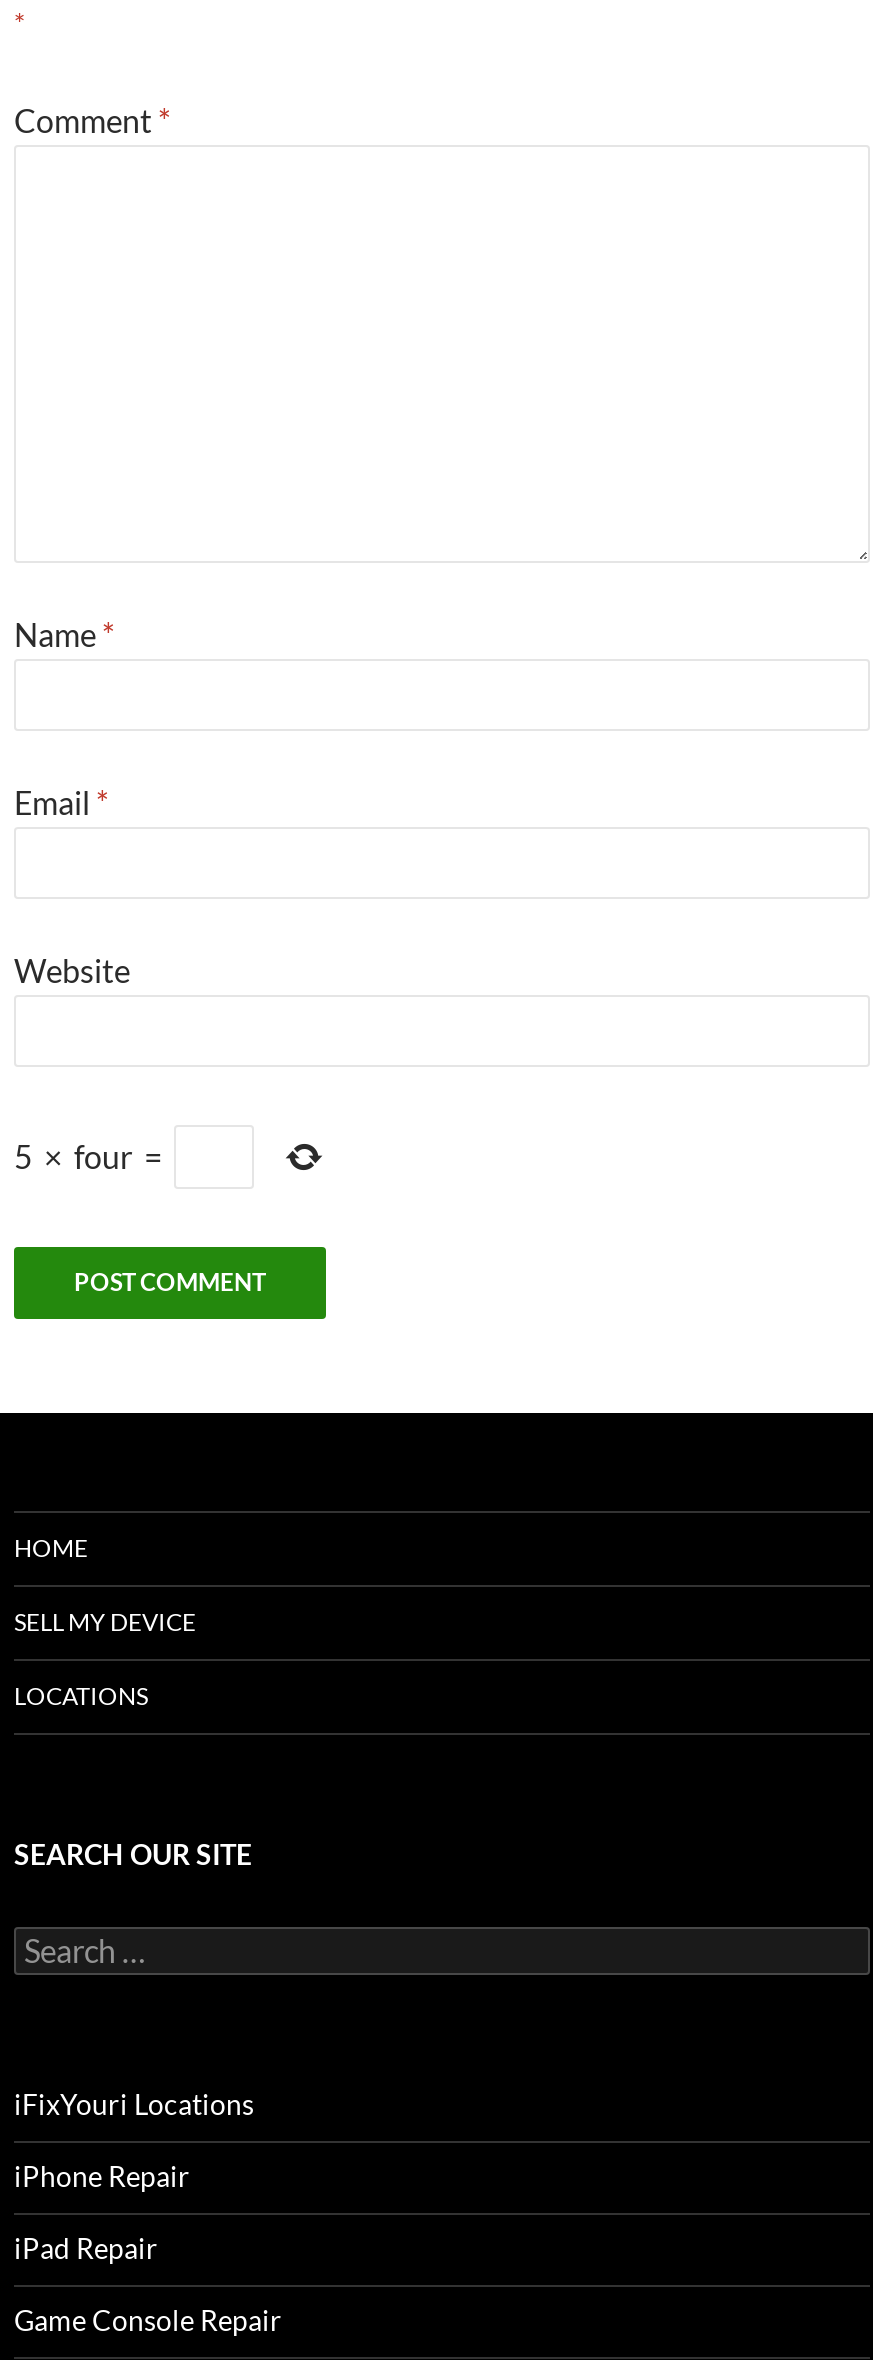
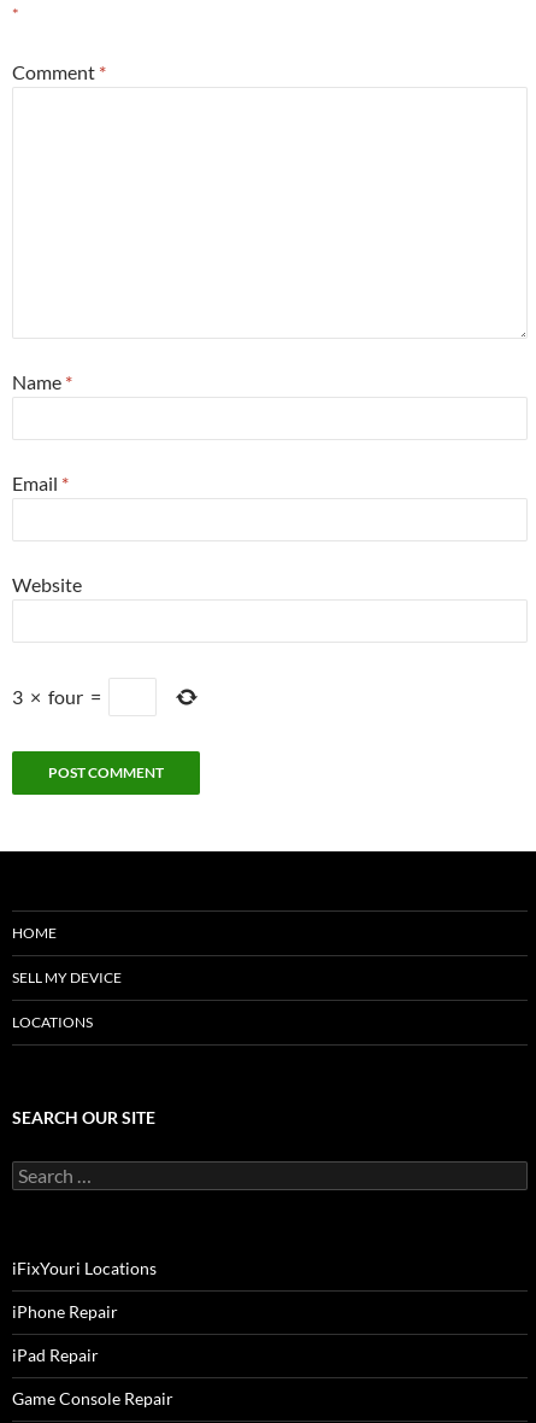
- 5 × four =
+ 3 × four =
